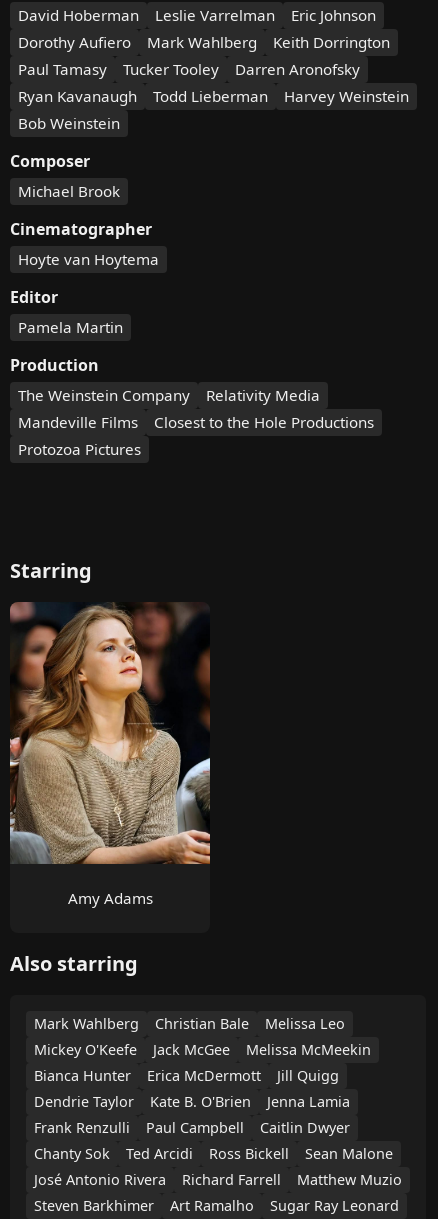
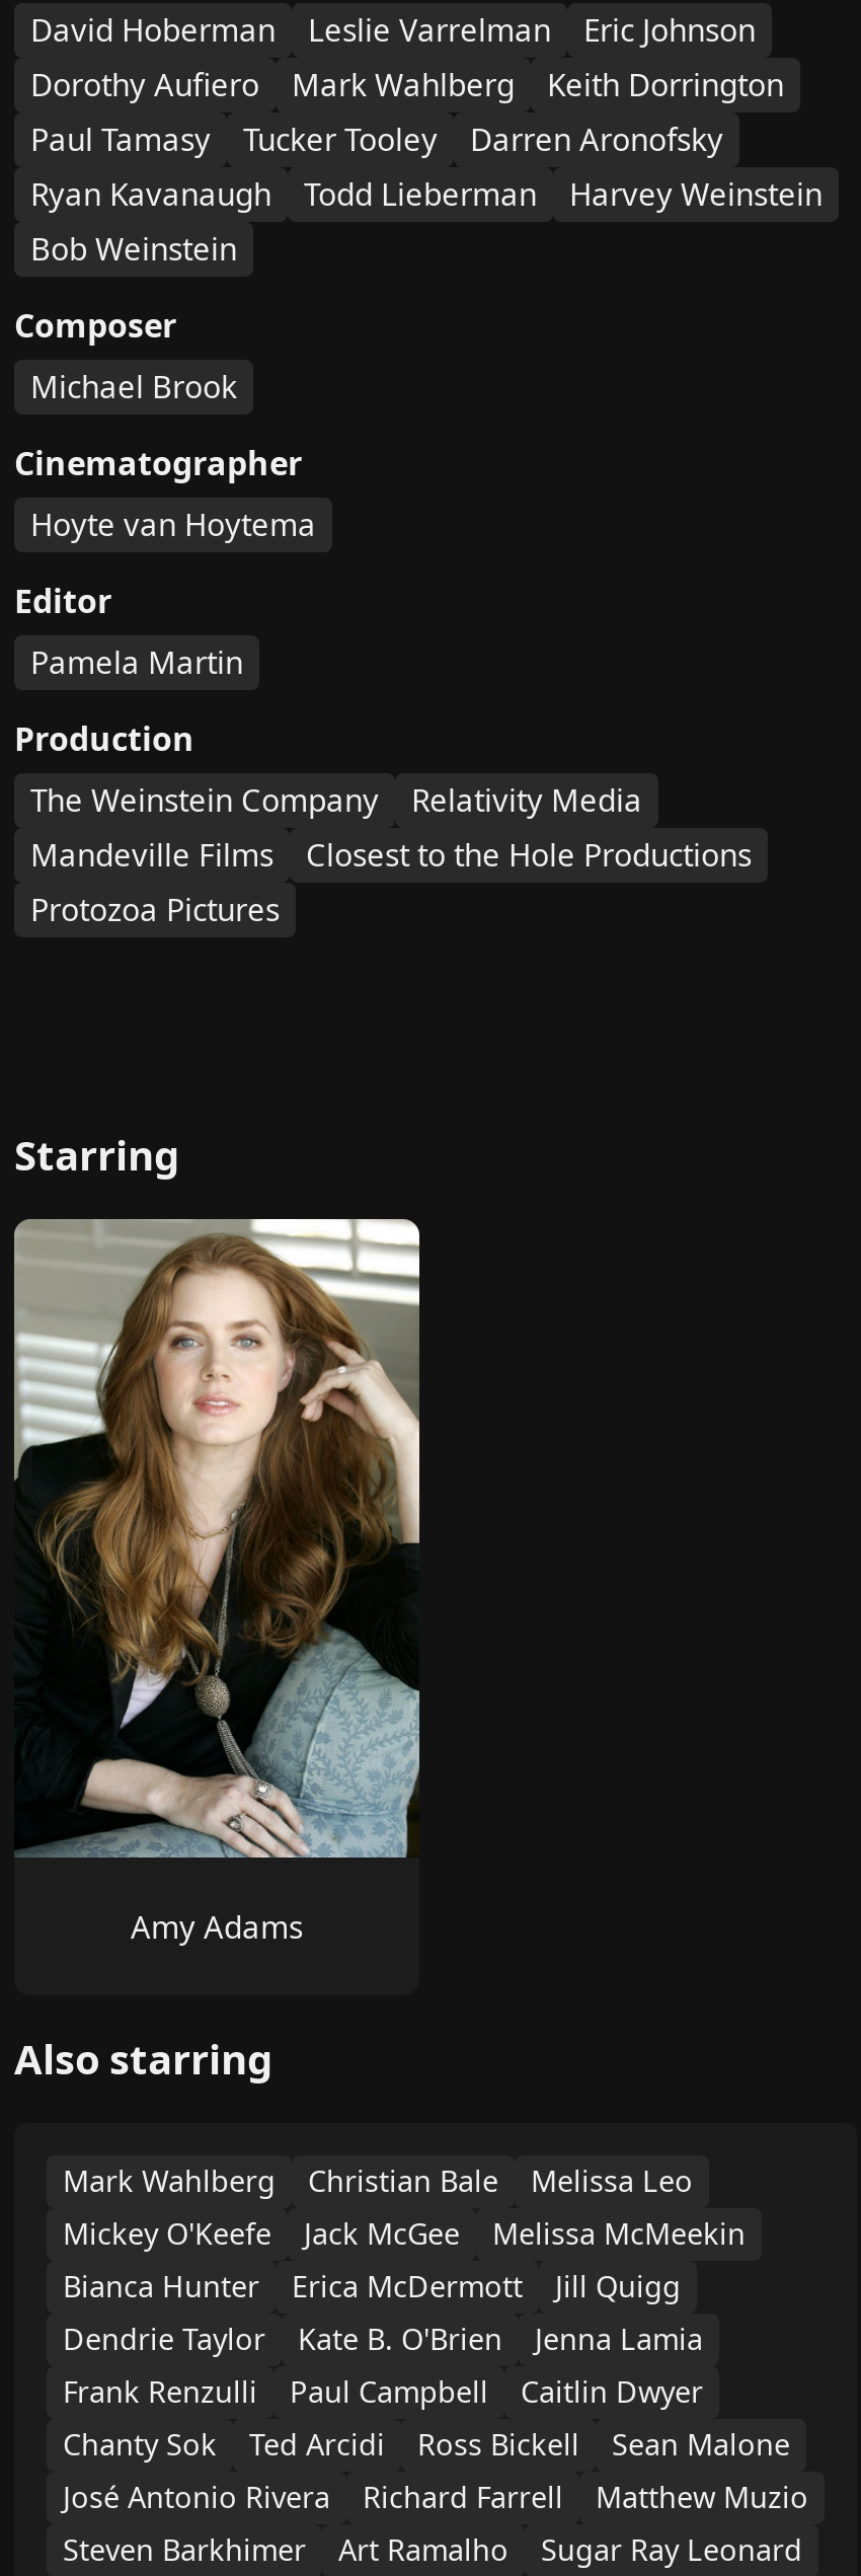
- [image]
+ [image]
